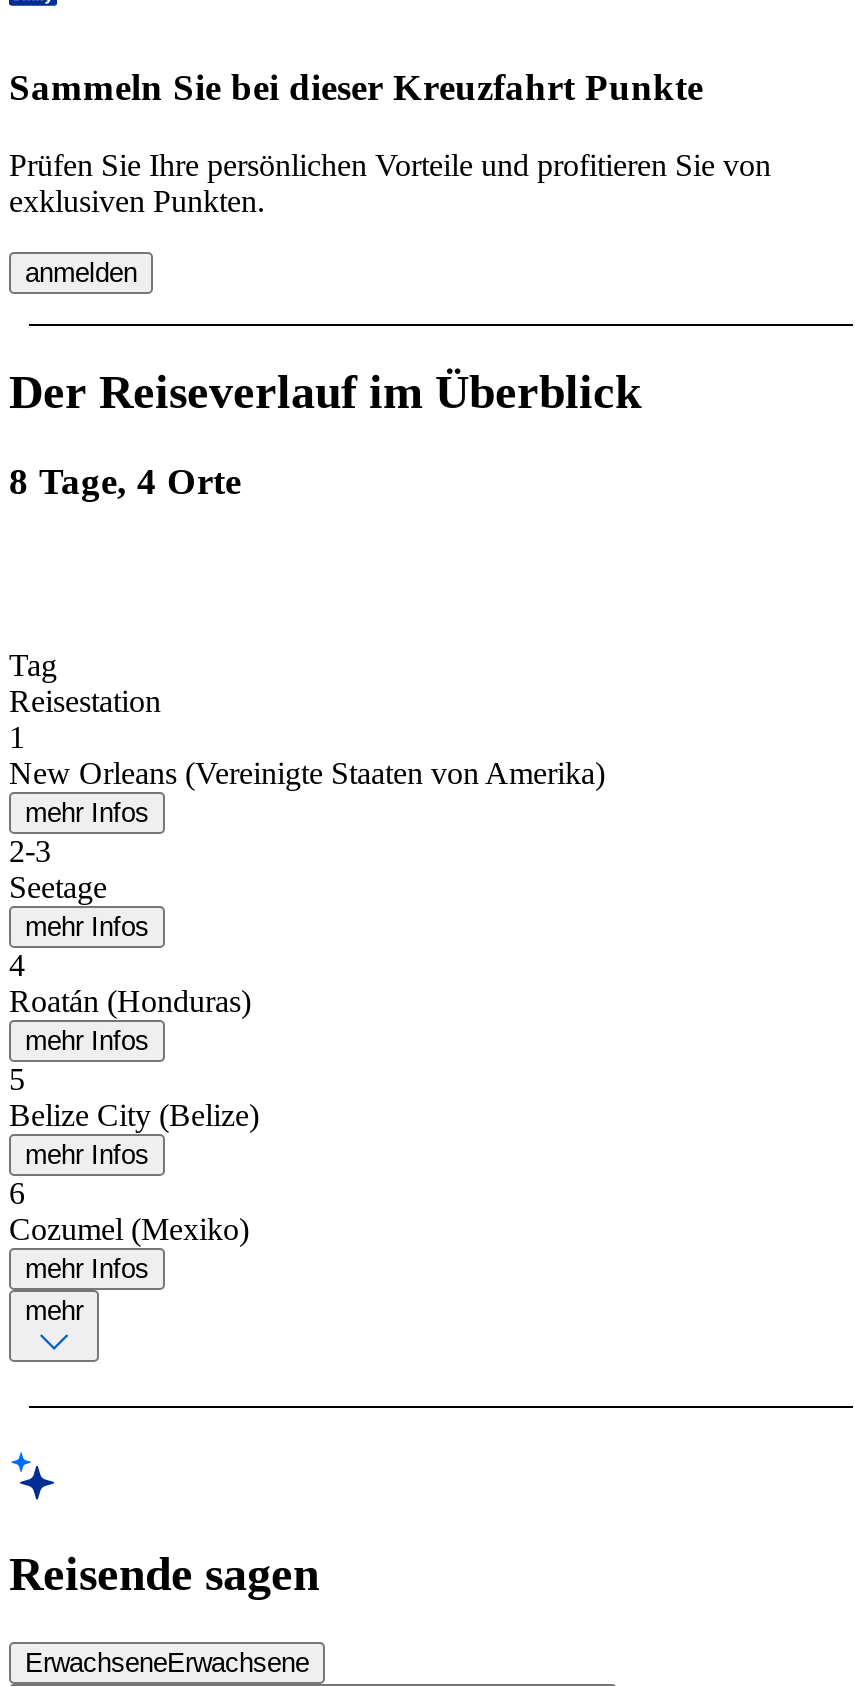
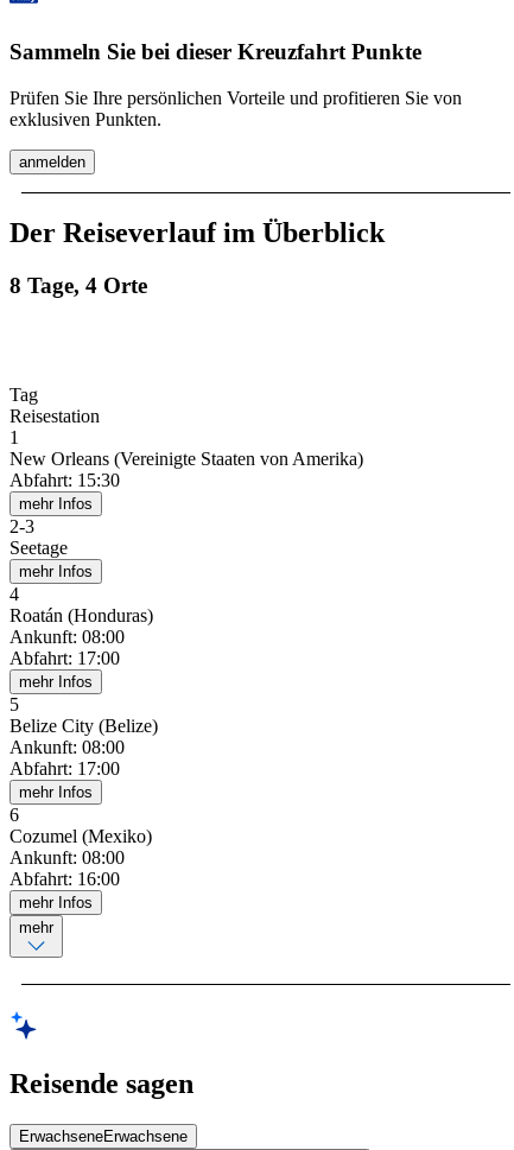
+ Abfahrt: 15:30

+ Ankunft: 08:00
+ Abfahrt: 17:00

+ Ankunft: 08:00
+ Abfahrt: 17:00

+ Ankunft: 08:00
+ Abfahrt: 16:00
